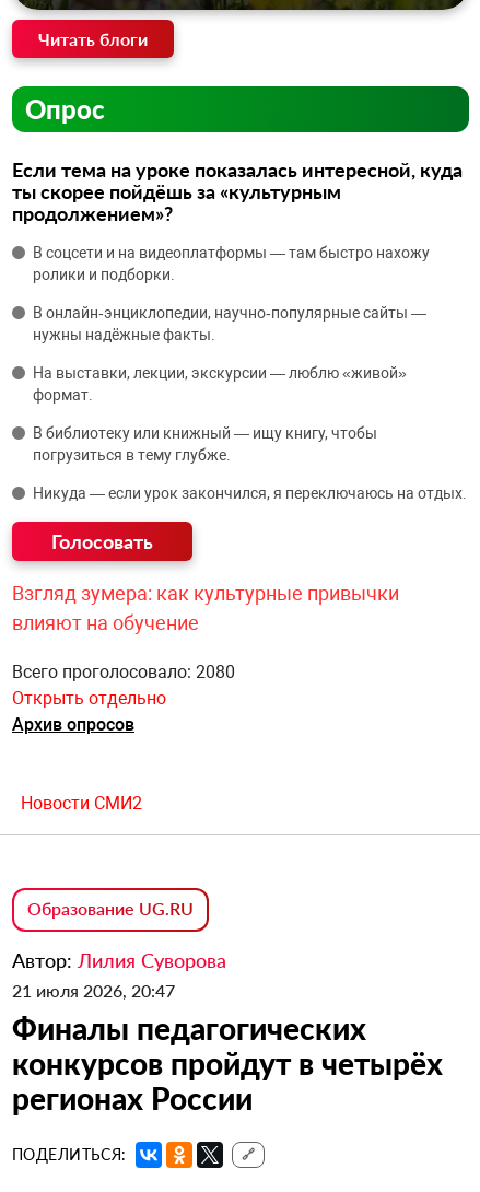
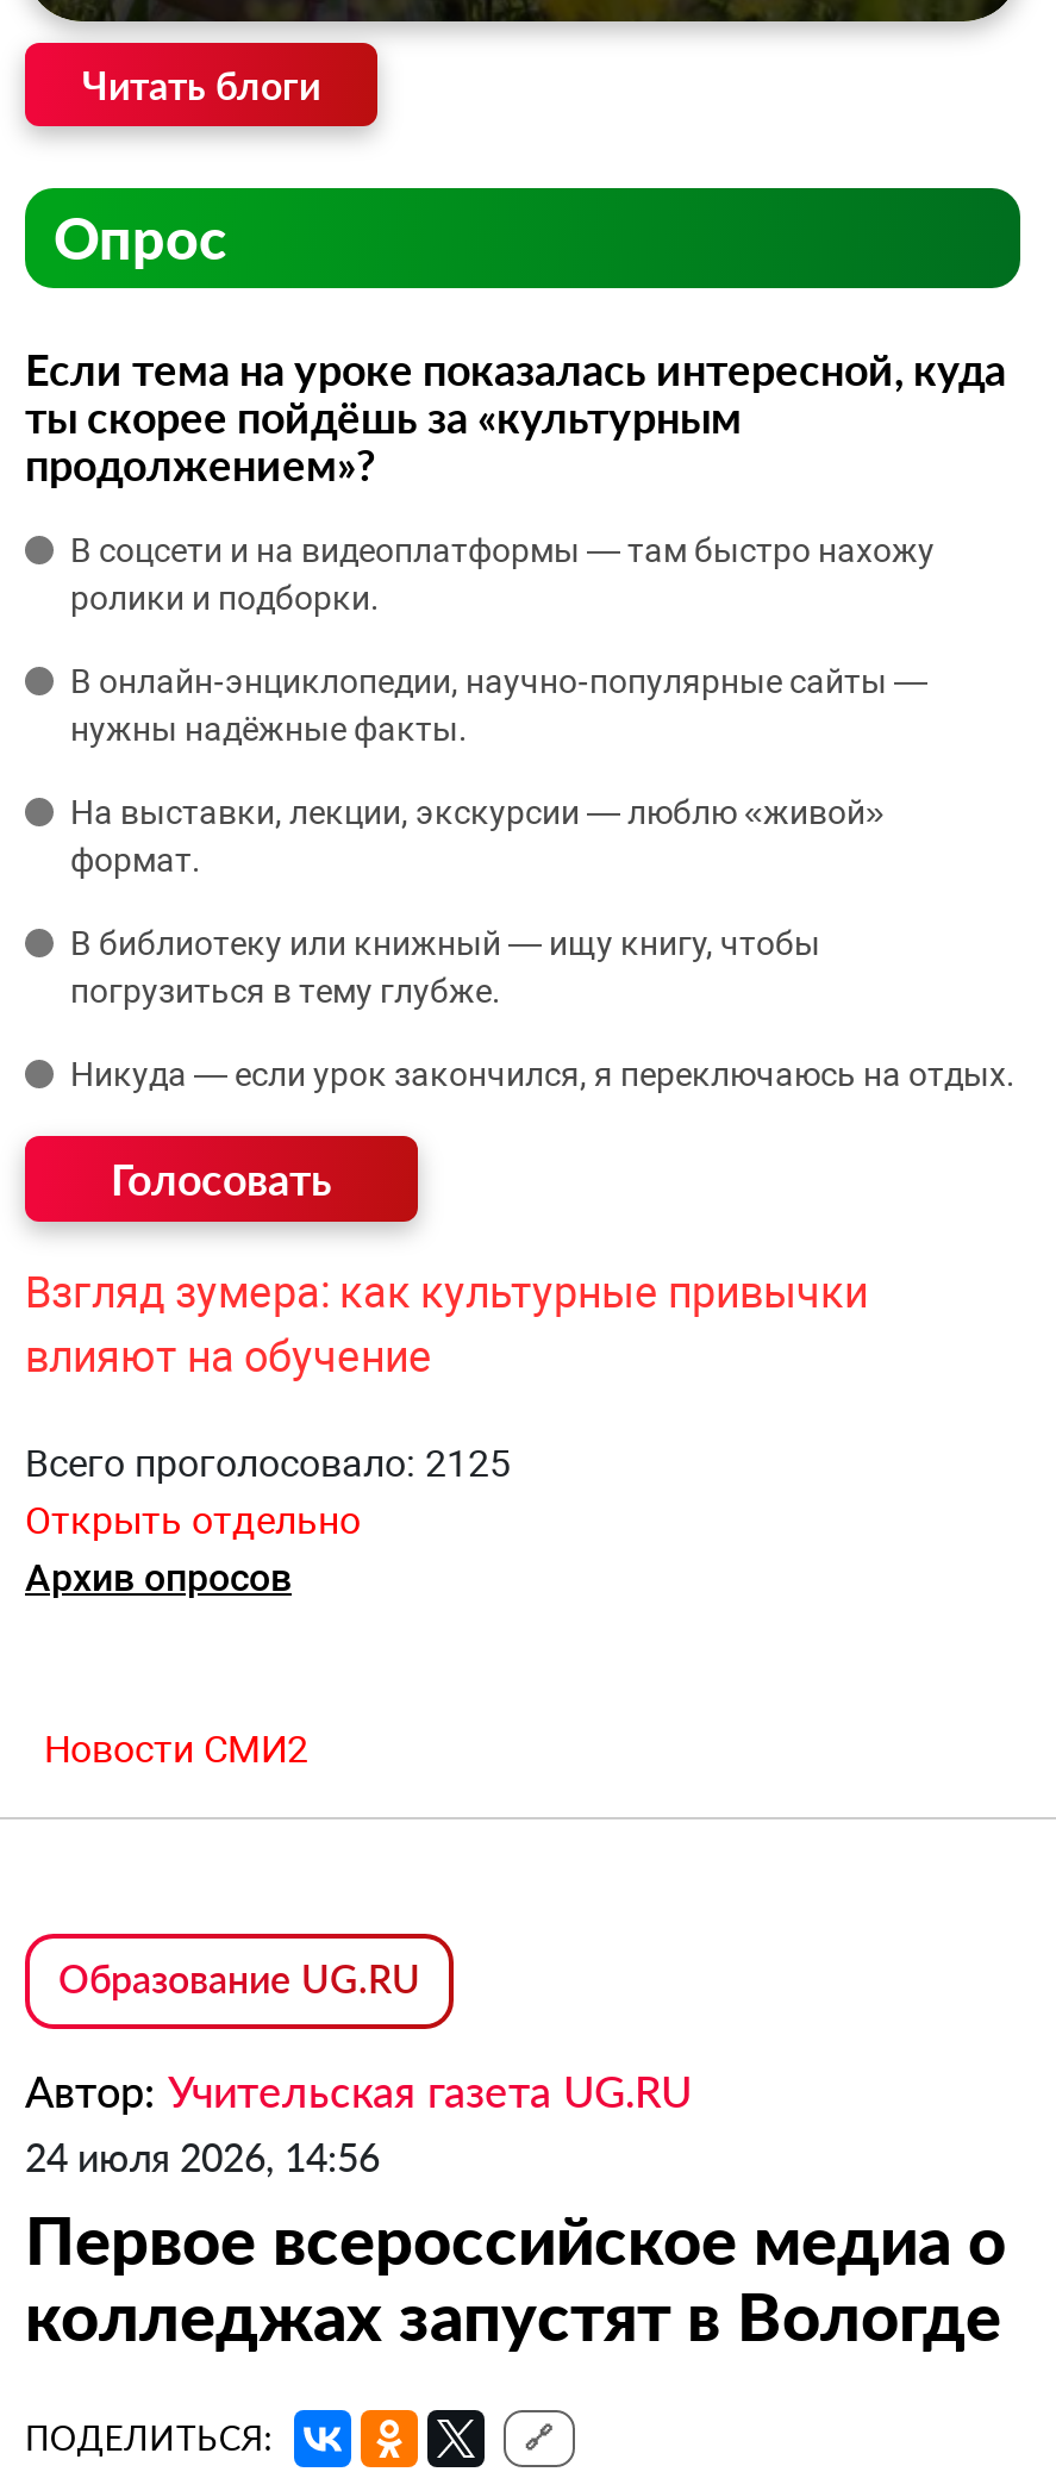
- Всего проголосовало: 2080
+ Всего проголосовало: 2125

- Автор: Лилия Суворова
- 21 июля 2026, 20:47
- Финалы педагогических
- конкурсов пройдут в четырёх
- регионах России
+ Автор: Учительская газета UG.RU
+ 24 июля 2026, 14:56
+ Первое всероссийское медиа о
+ колледжах запустят в Вологде
